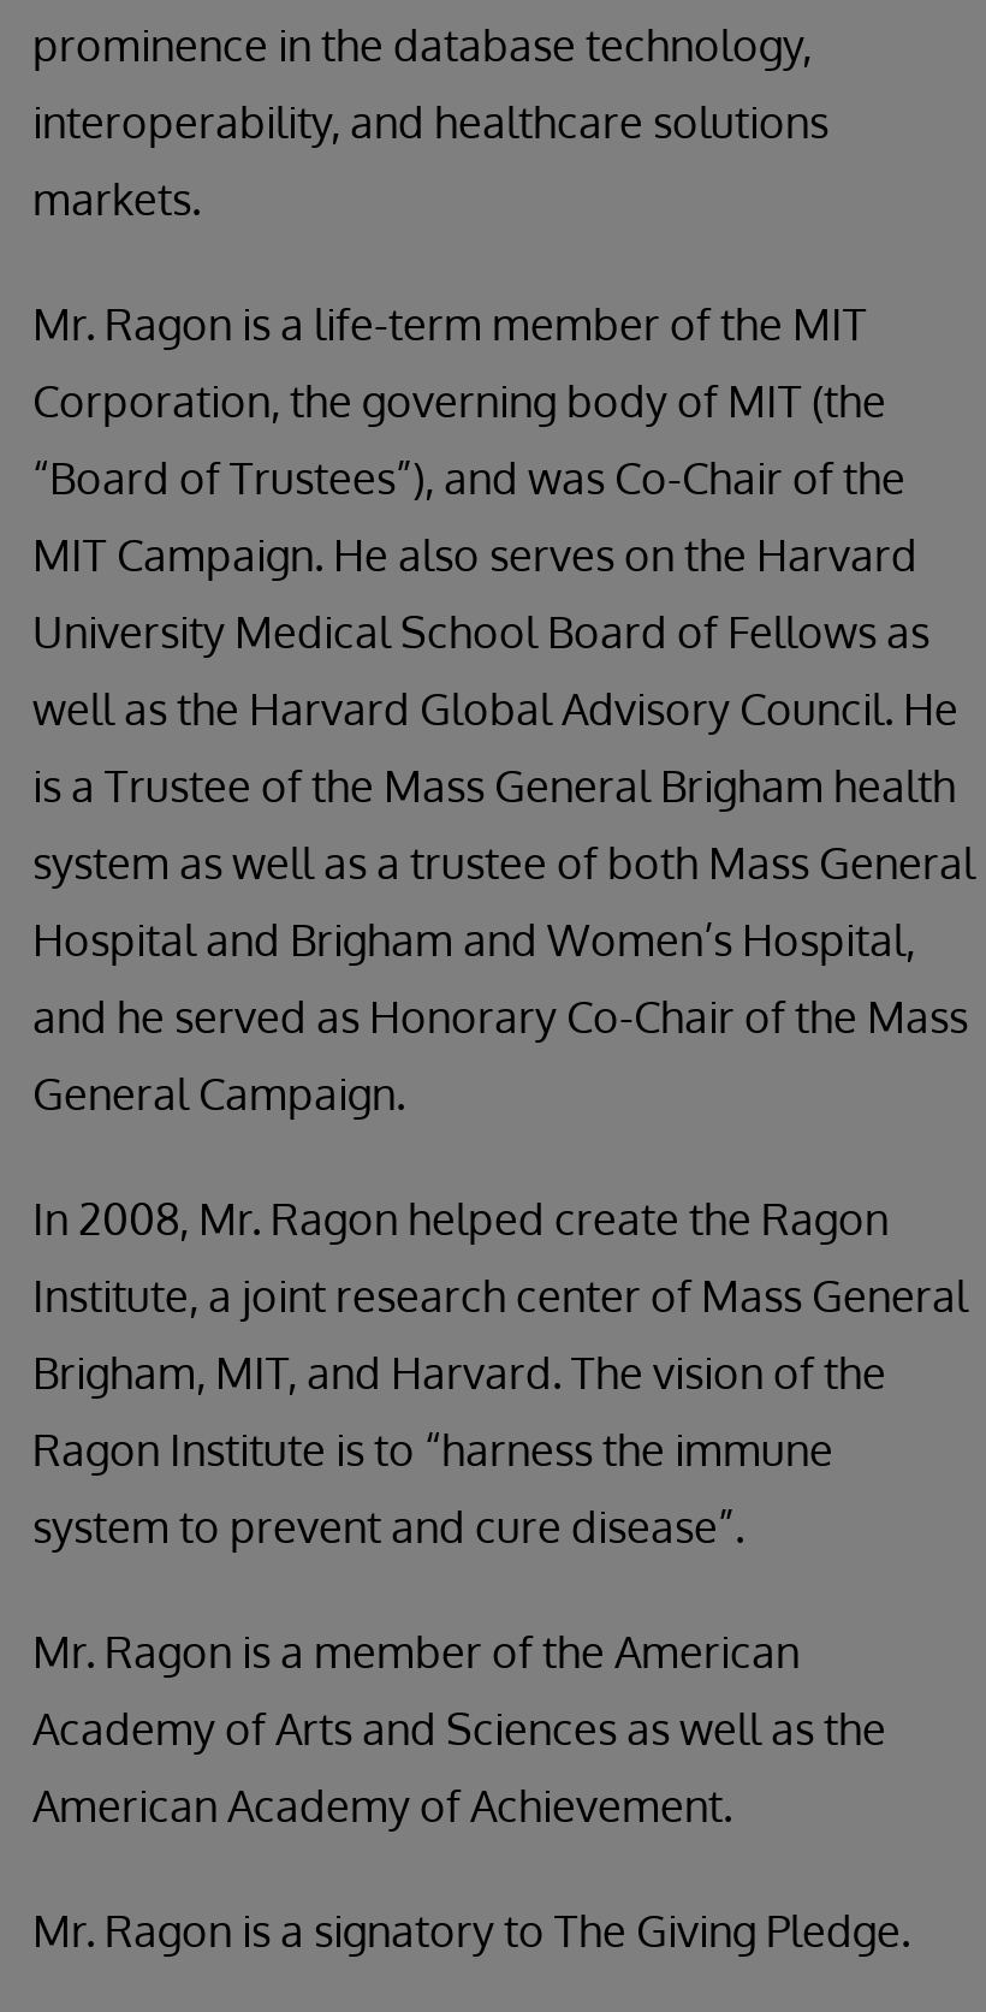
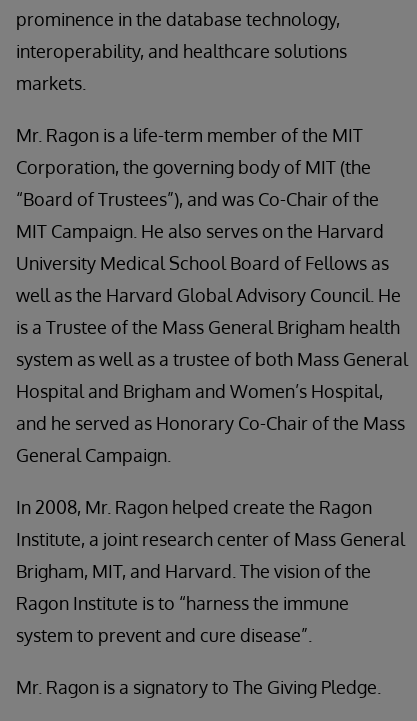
- Mr. Ragon is a member of the American
- Academy of Arts and Sciences as well as the
- American Academy of Achievement.
